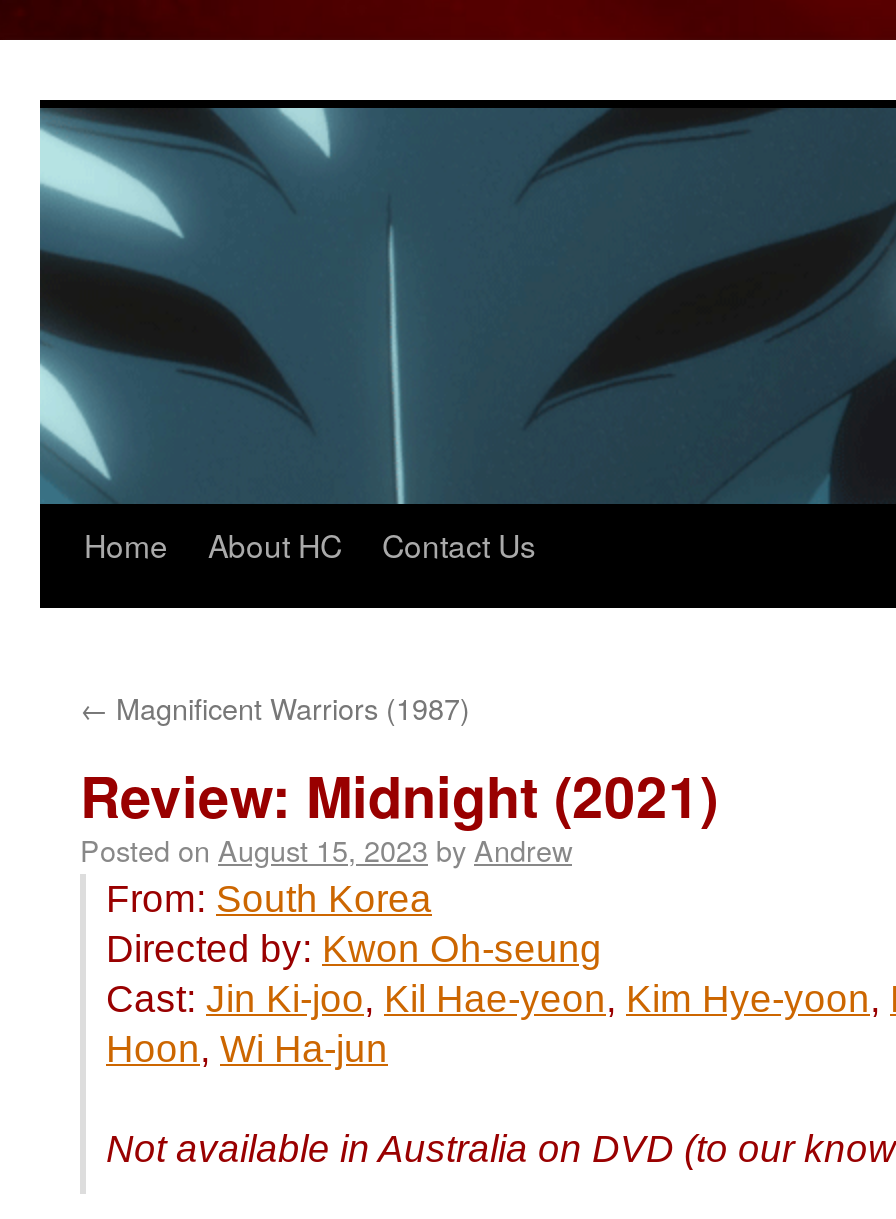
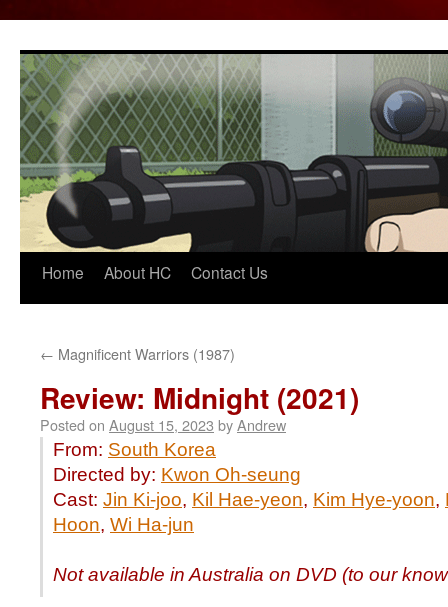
- [image]
+ [image]
